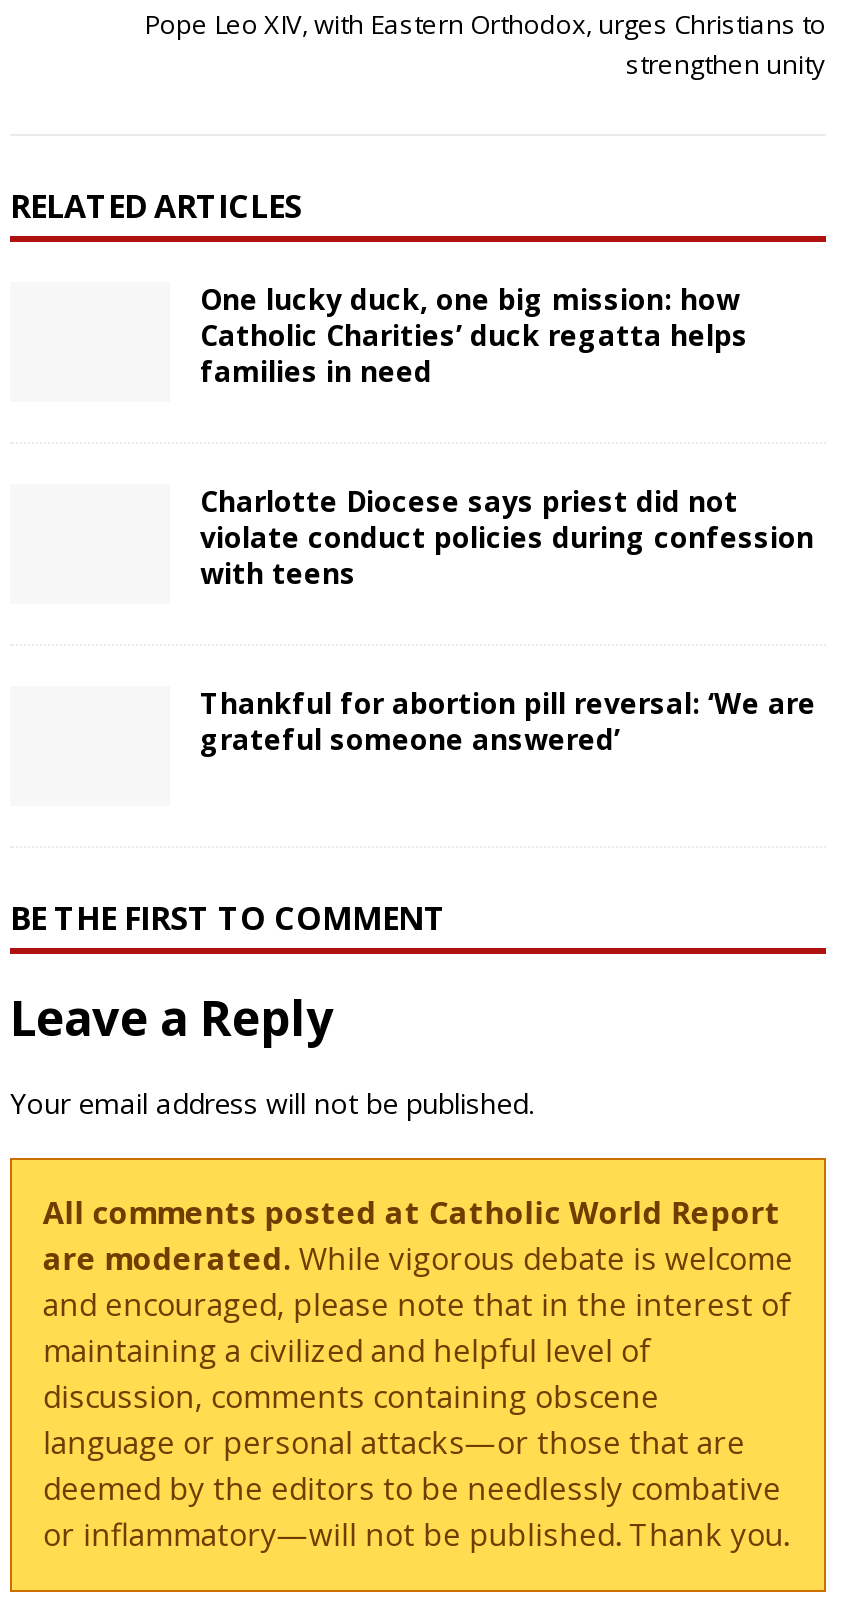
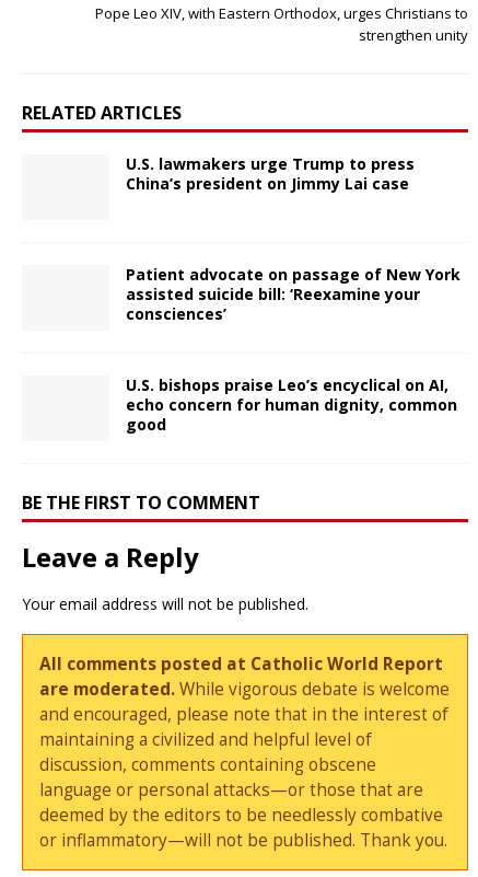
- One lucky duck, one big mission: how
- Catholic Charities’ duck regatta helps
- families in need
+ U.S. lawmakers urge Trump to press
+ China’s president on Jimmy Lai case

- Charlotte Diocese says priest did not
- violate conduct policies during confession
- with teens
+ Patient advocate on passage of New York
+ assisted suicide bill: ‘Reexamine your
+ consciences’

- Thankful for abortion pill reversal: ‘We are
- grateful someone answered’
+ U.S. bishops praise Leo’s encyclical on AI,
+ echo concern for human dignity, common
+ good
